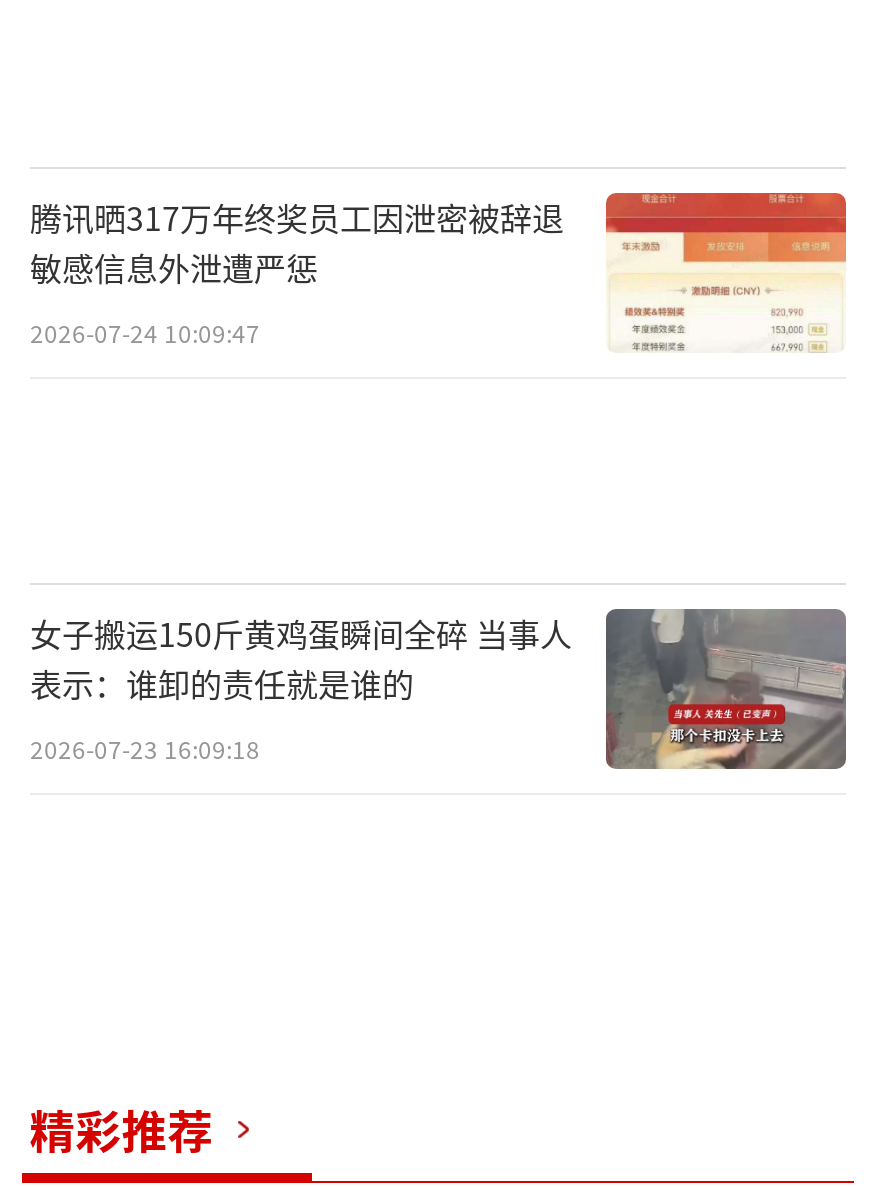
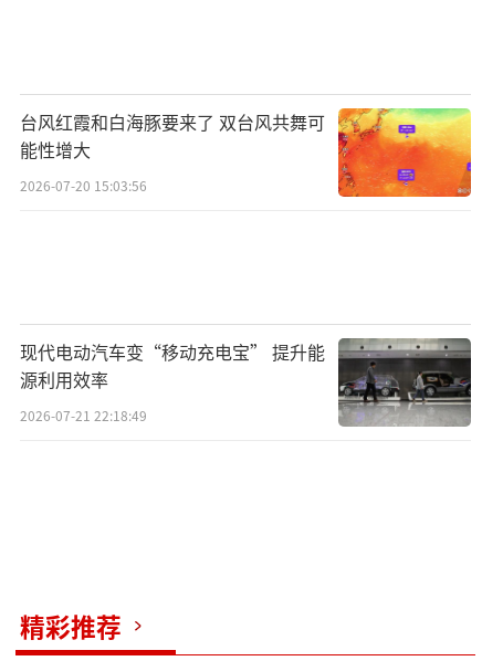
- [image]
- 腾讯晒317万年终奖员工因泄密被辞退
- 敏感信息外泄遭严惩
+ [image]
+ 台风红霞和白海豚要来了 双台风共舞可
+ 能性增大

- 2026-07-24 10:09:47
+ 2026-07-20 15:03:56

- [image]
- 女子搬运150斤黄鸡蛋瞬间全碎 当事人
- 表示：谁卸的责任就是谁的
+ [image]
+ 现代电动汽车变“移动充电宝” 提升能
+ 源利用效率

- 2026-07-23 16:09:18
+ 2026-07-21 22:18:49
